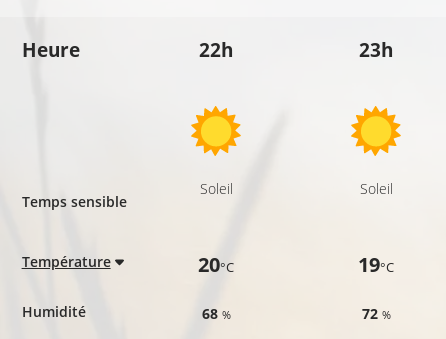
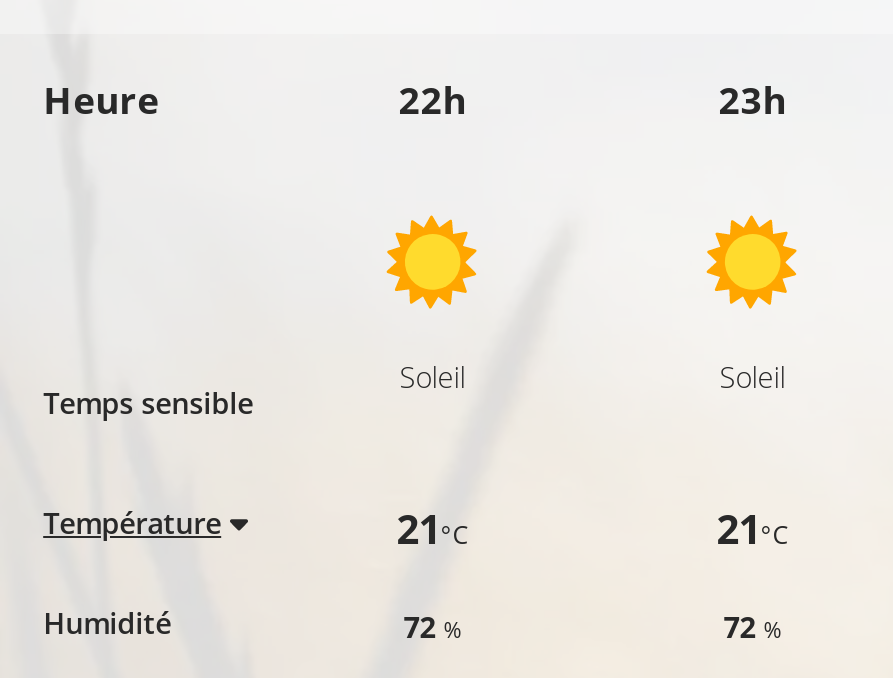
- 20°C
+ 21°C

- 19°C
+ 21°C

- 68%
+ 72%
